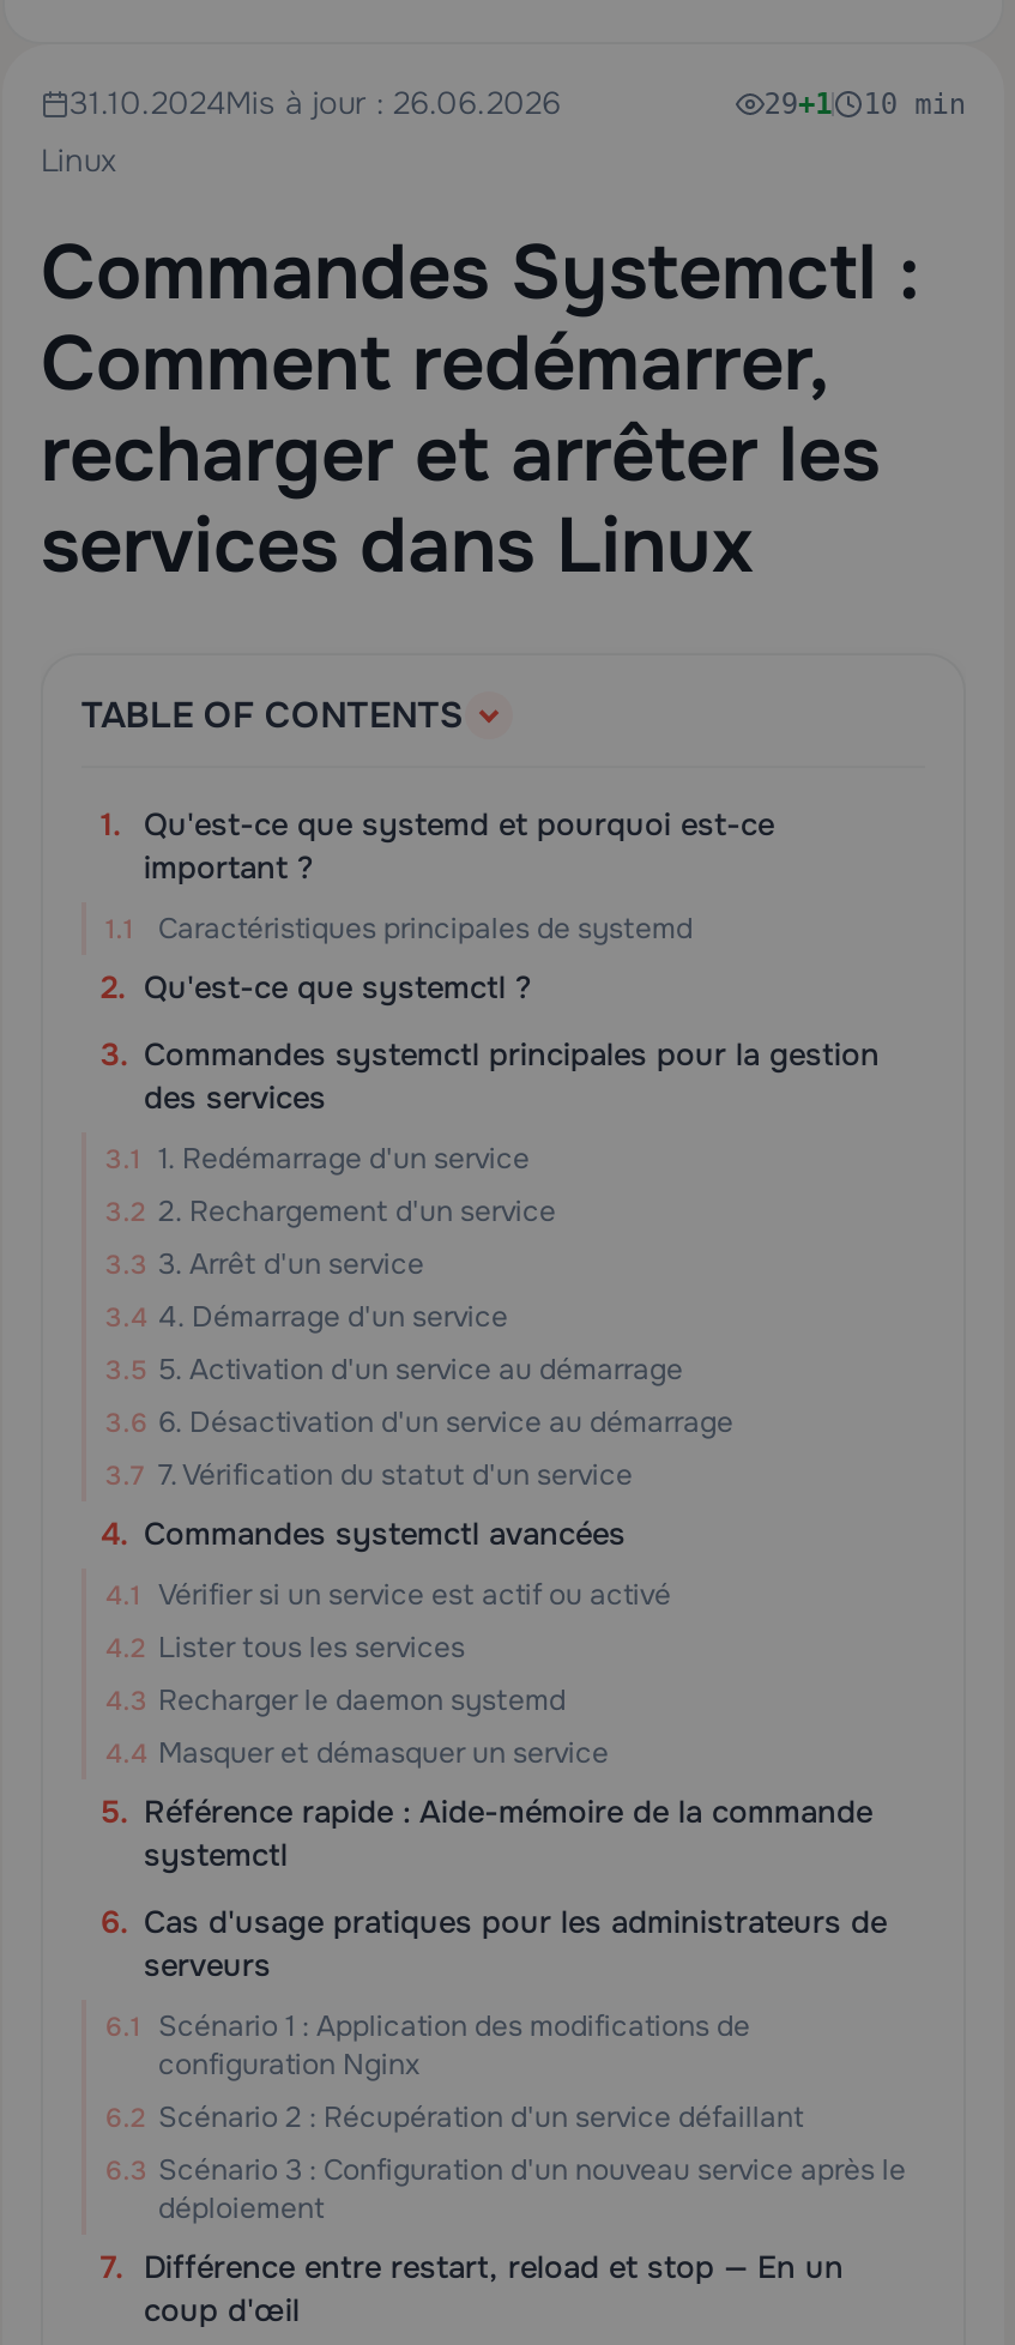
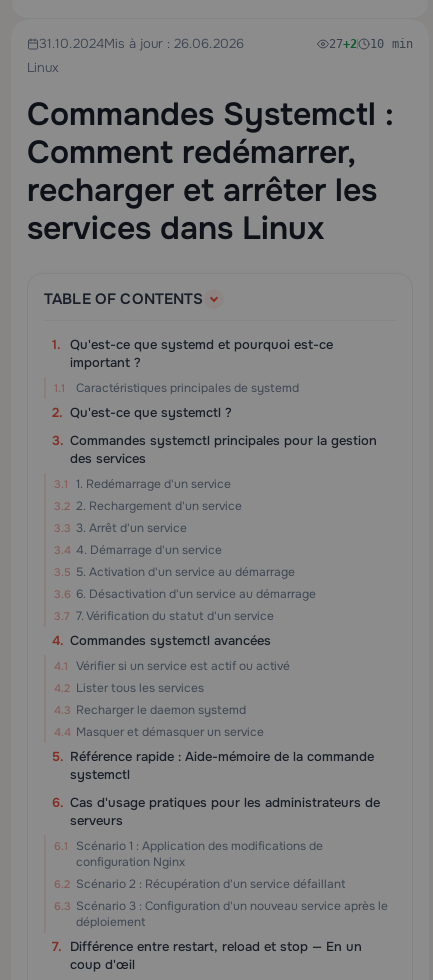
- 29+1 10 min
+ 27+2 10 min
